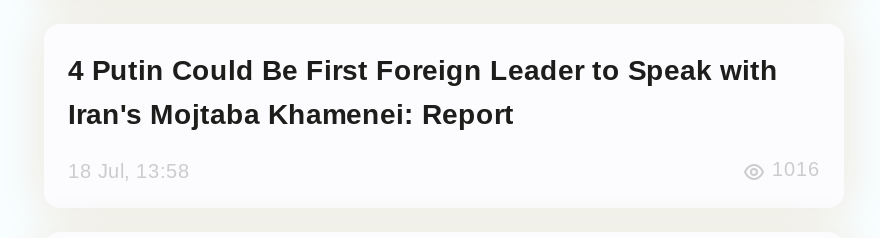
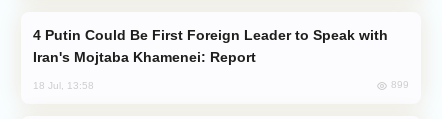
- 1016
+ 899
